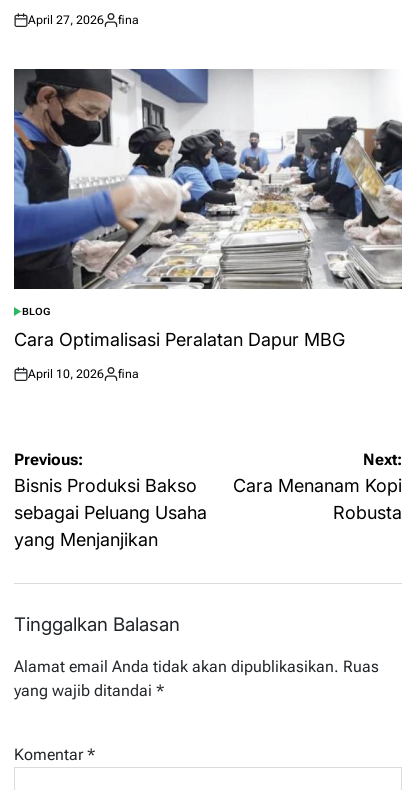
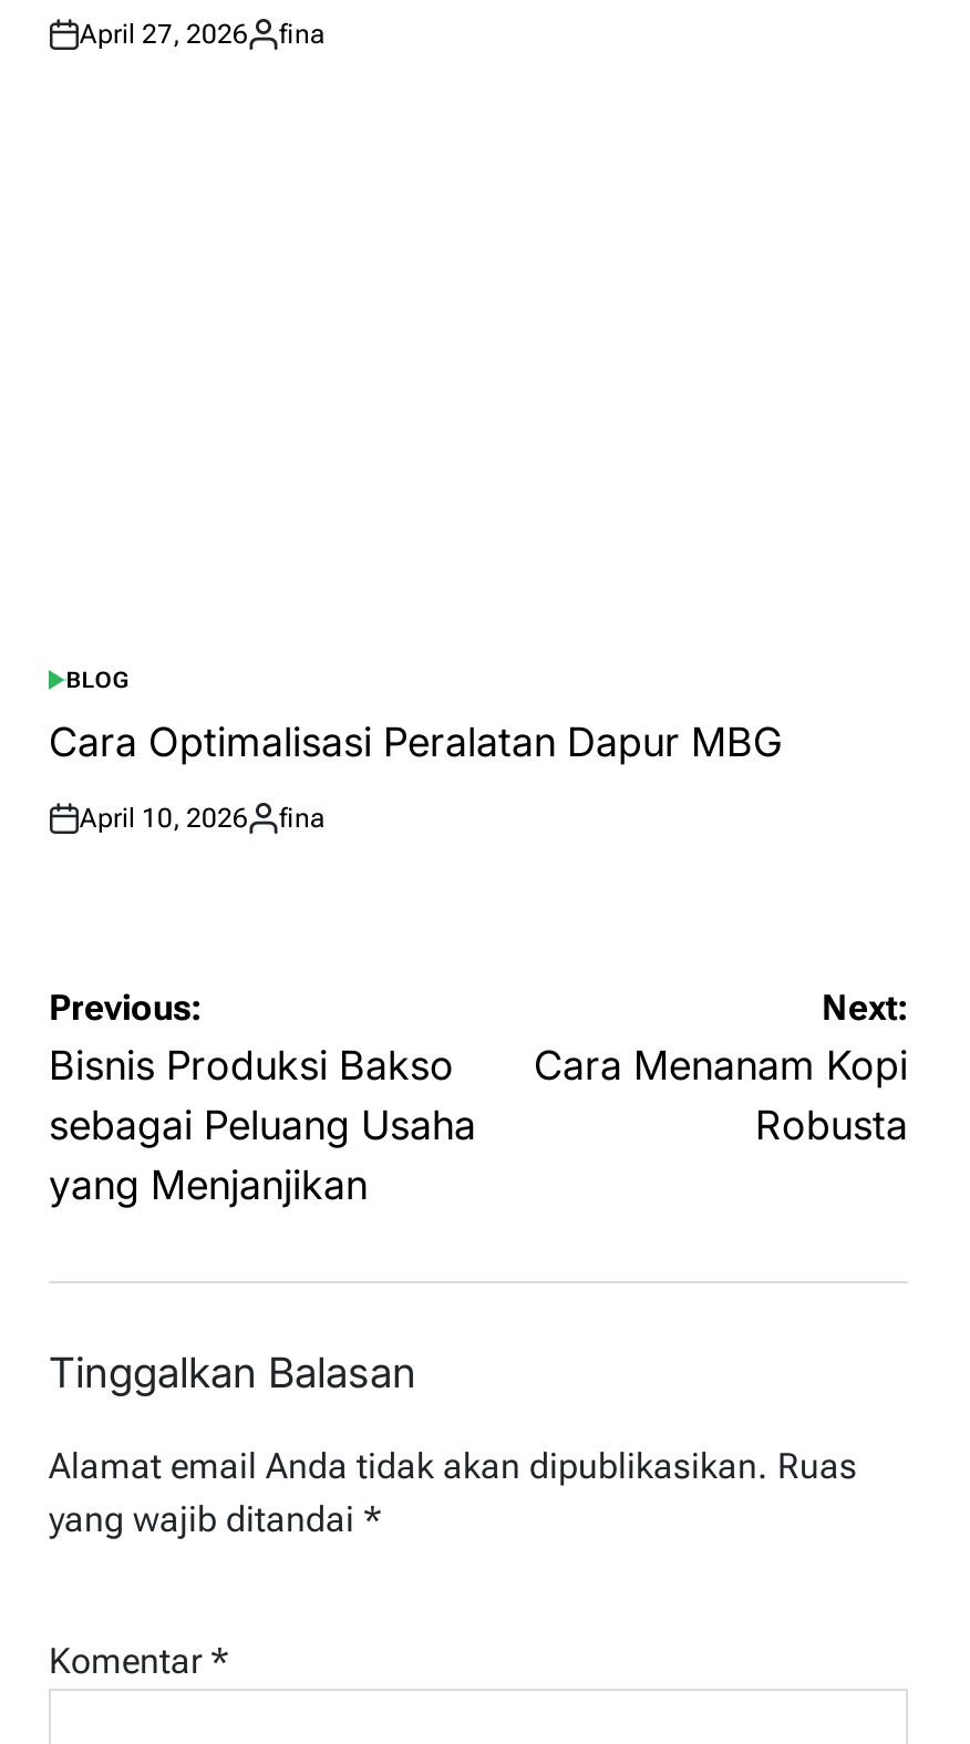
- [image]
